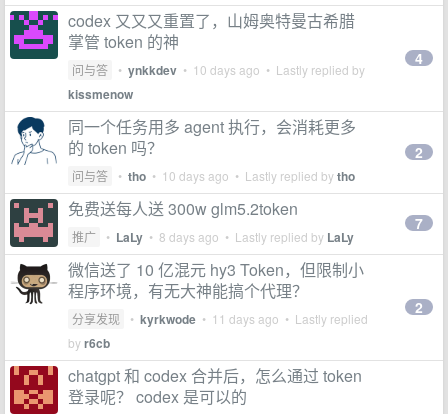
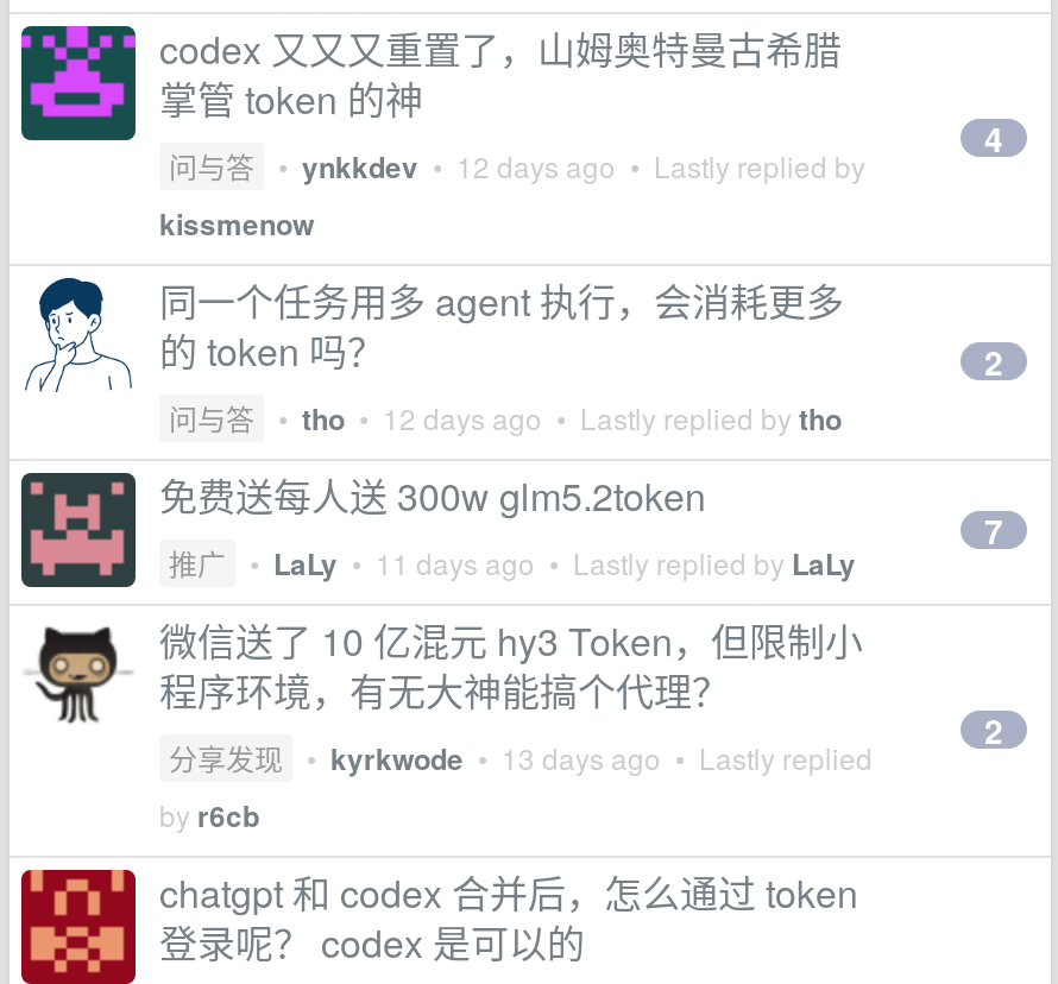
- 问与答 • ynkkdev • 10 days ago • Lastly replied by
+ 问与答 • ynkkdev • 12 days ago • Lastly replied by

- 问与答 • tho • 10 days ago • Lastly replied by tho
+ 问与答 • tho • 12 days ago • Lastly replied by tho

- 推广 • LaLy • 8 days ago • Lastly replied by LaLy
+ 推广 • LaLy • 11 days ago • Lastly replied by LaLy

- 分享发现 • kyrkwode • 11 days ago • Lastly replied
+ 分享发现 • kyrkwode • 13 days ago • Lastly replied
